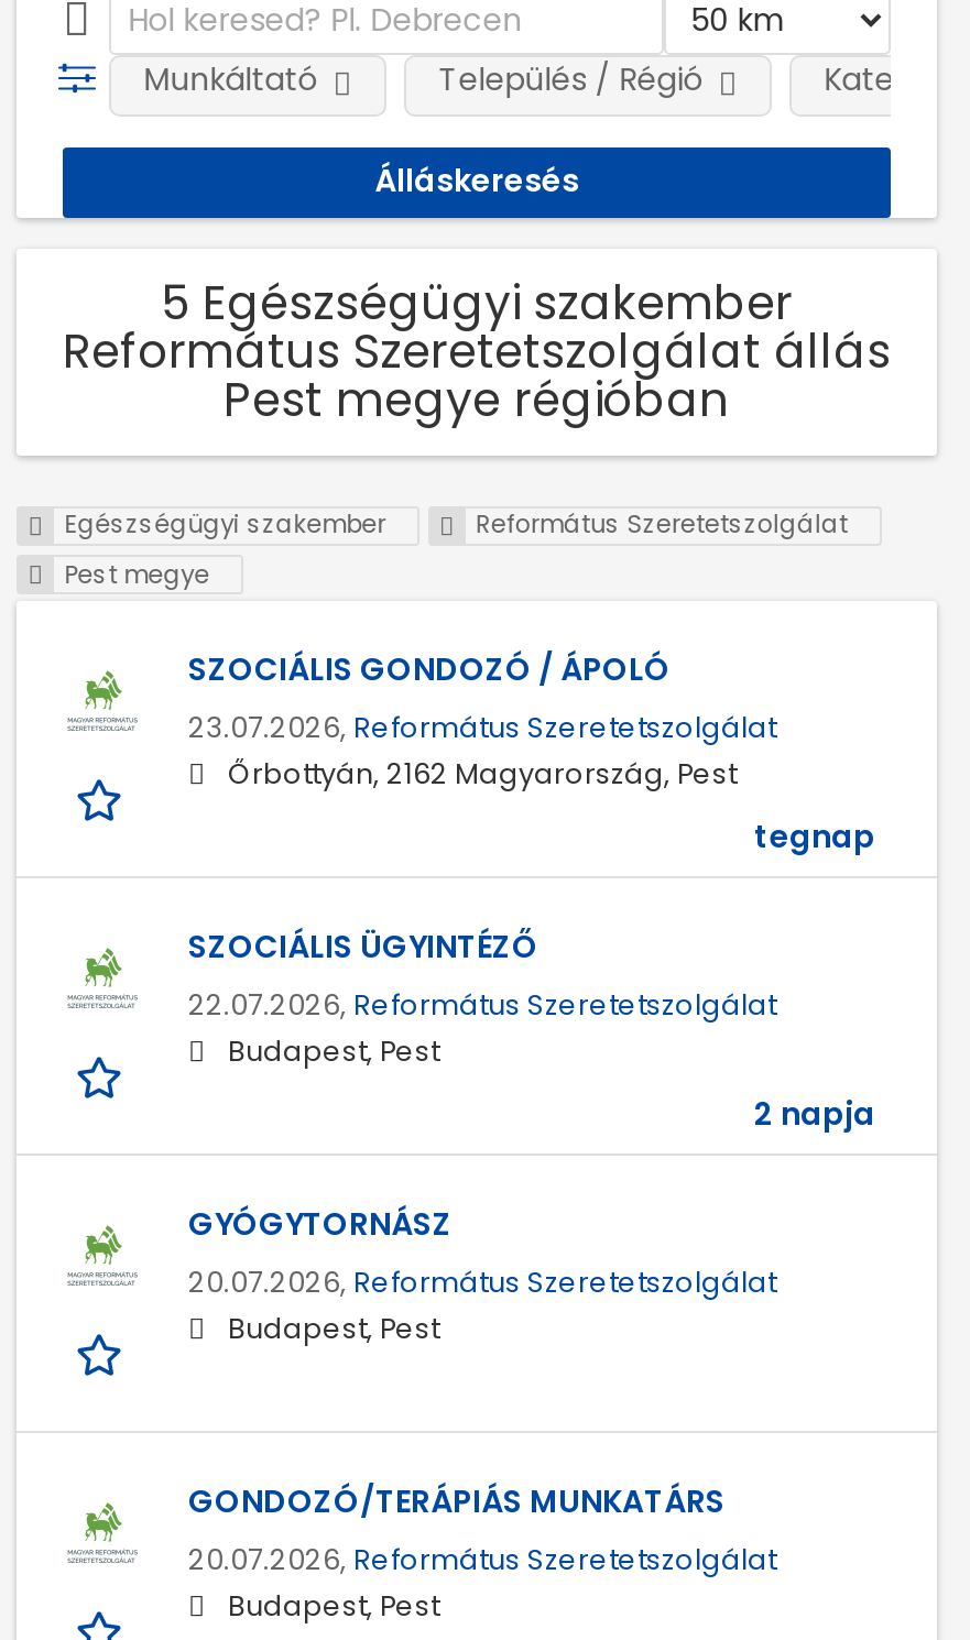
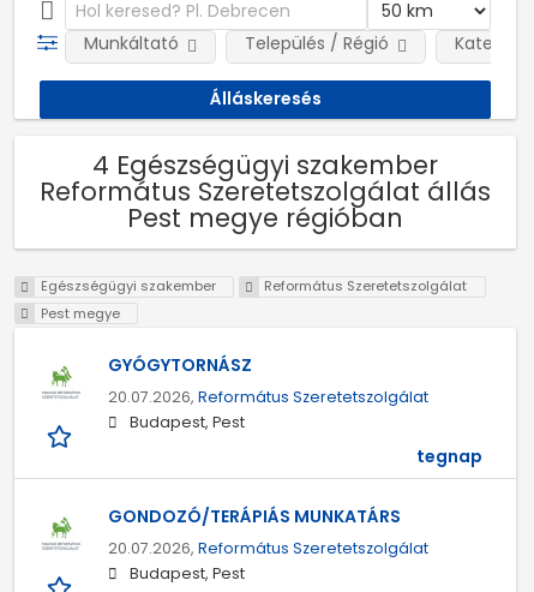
- 5 Egészségügyi szakember
+ 4 Egészségügyi szakember

- SZOCIÁLIS GONDOZÓ / ÁPOLÓ
- 23.07.2026, Református Szeretetszolgálat
- Őrbottyán, 2162 Magyarország, Pest
- tegnap
- SZOCIÁLIS ÜGYINTÉZŐ
- 22.07.2026, Református Szeretetszolgálat
- Budapest, Pest
- 2 napja

+ tegnap
